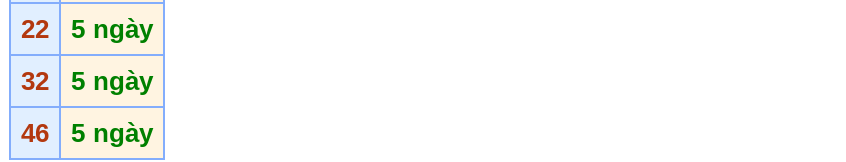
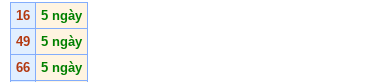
- 22 5 ngày
+ 16 5 ngày

- 32 5 ngày
+ 49 5 ngày

- 46 5 ngày
+ 66 5 ngày
